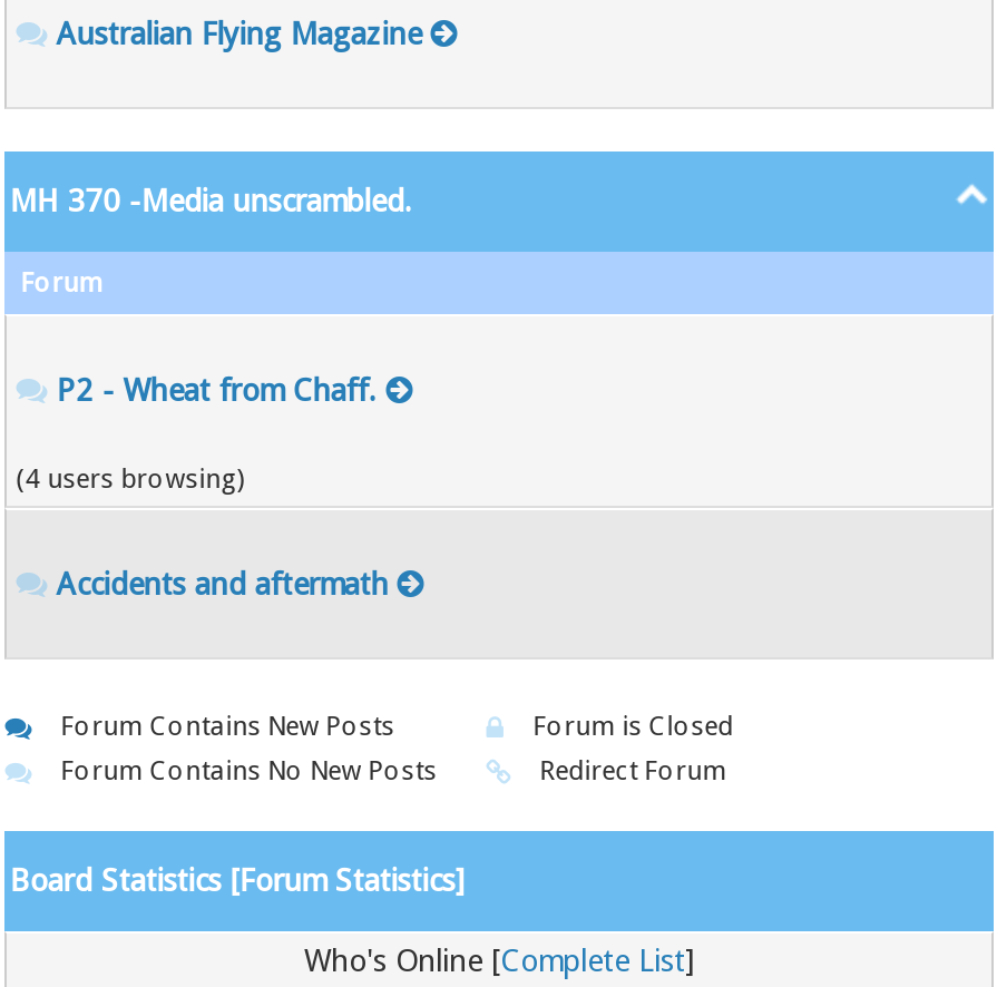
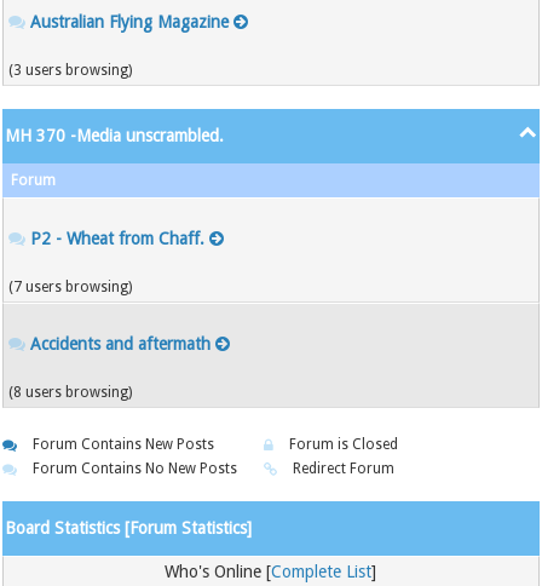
+ (3 users browsing)

- (4 users browsing)
+ (7 users browsing)

+ (8 users browsing)
